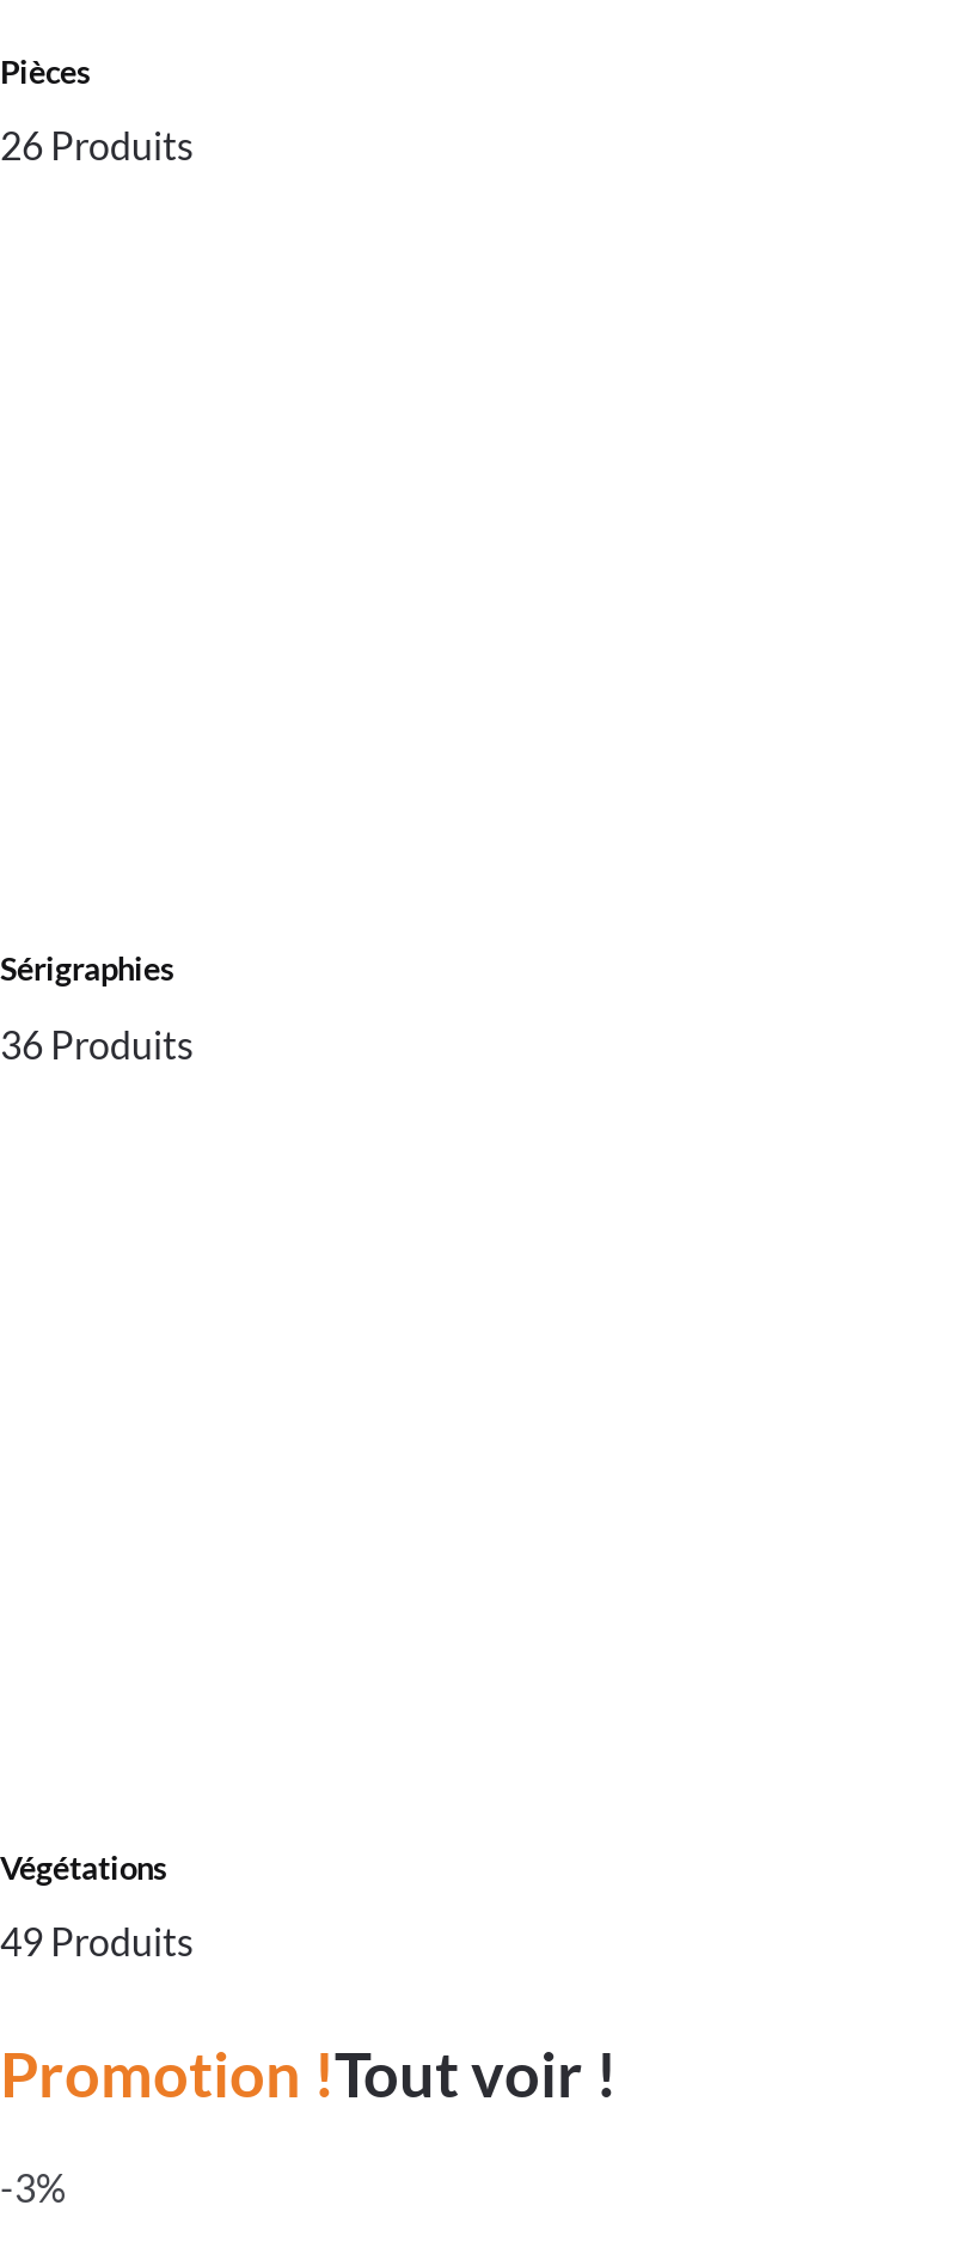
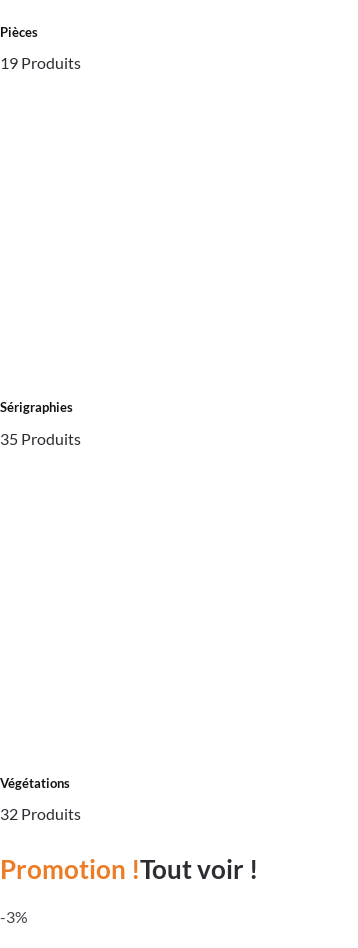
- 26 Produits
+ 19 Produits

- 36 Produits
+ 35 Produits

- 49 Produits
+ 32 Produits
